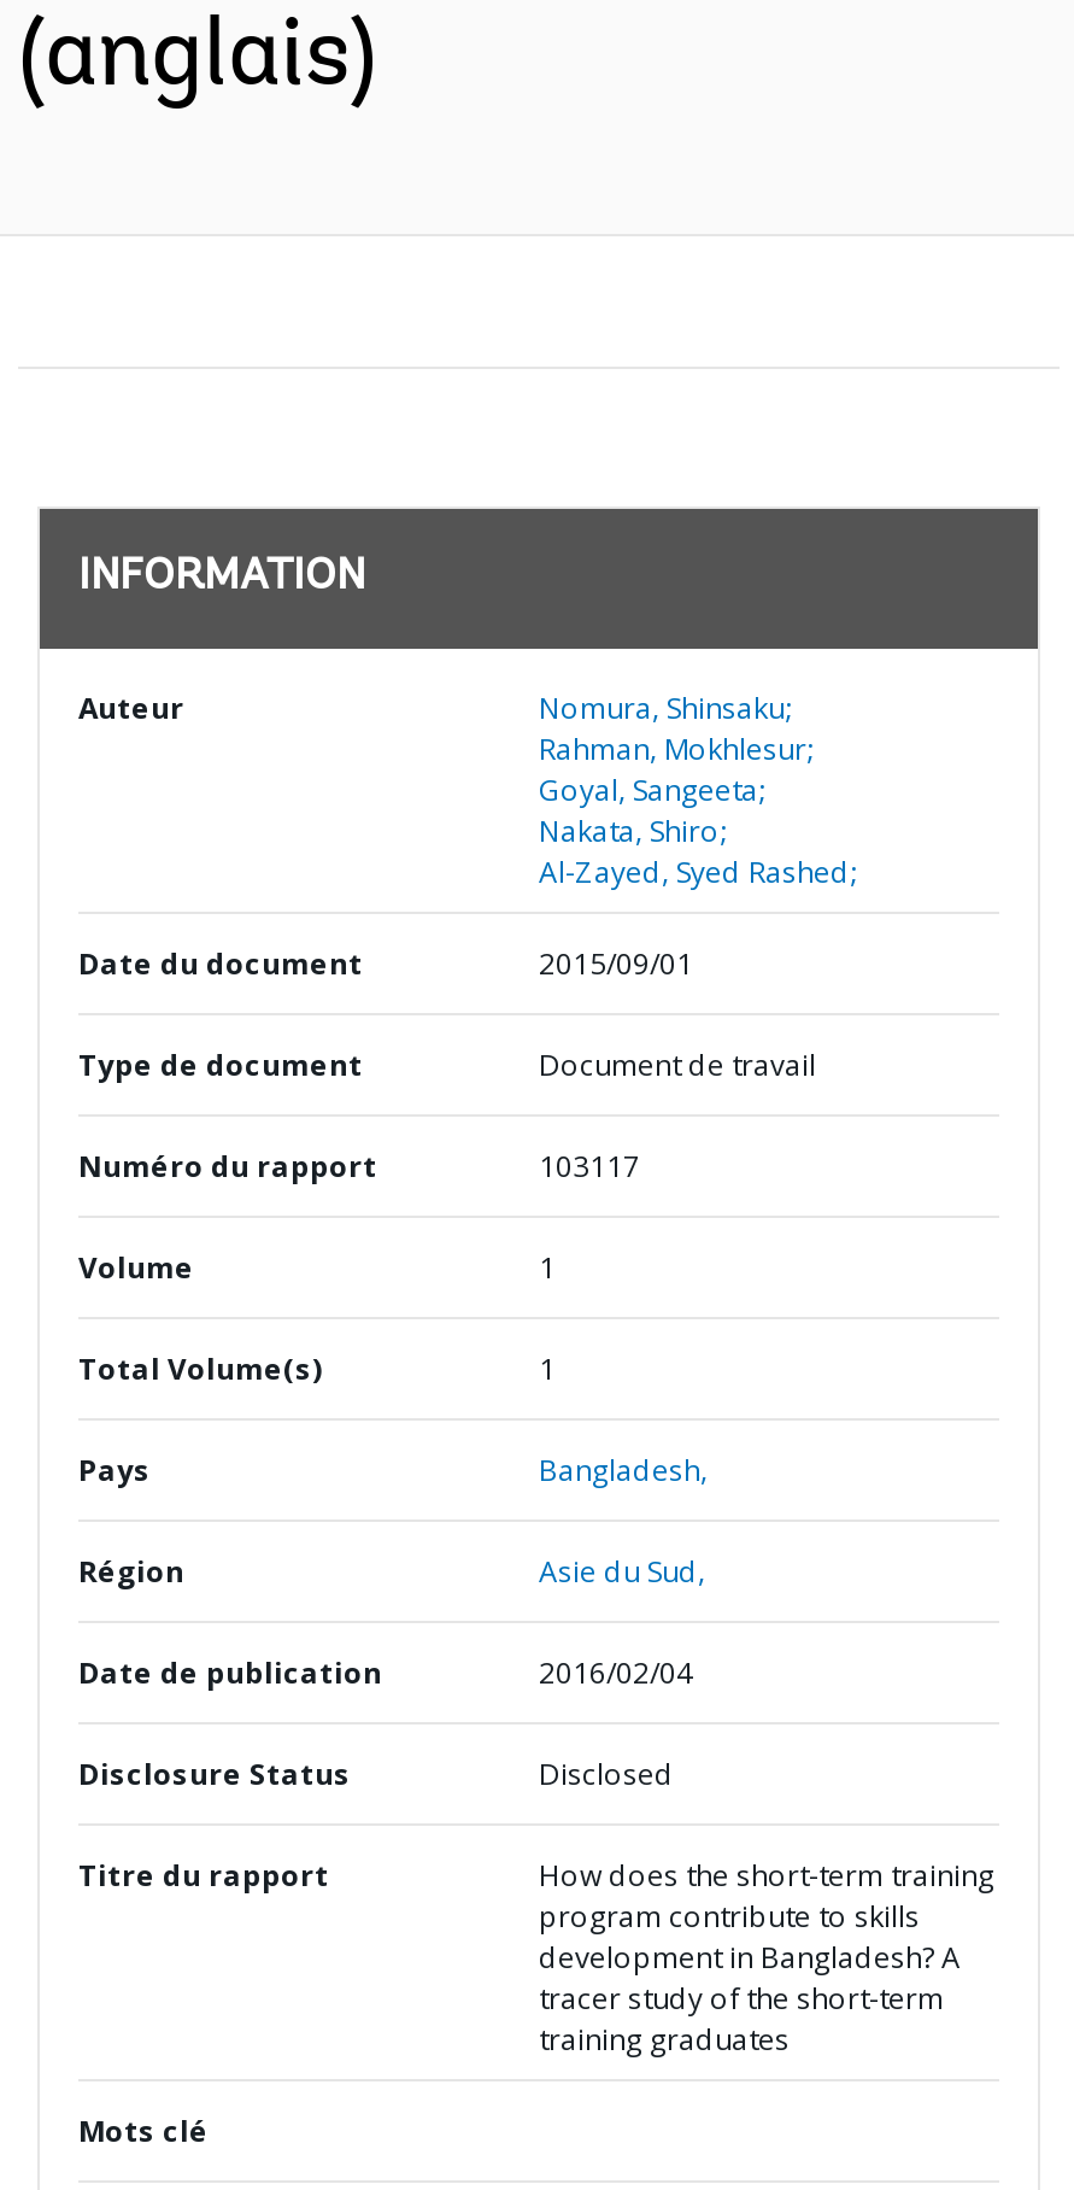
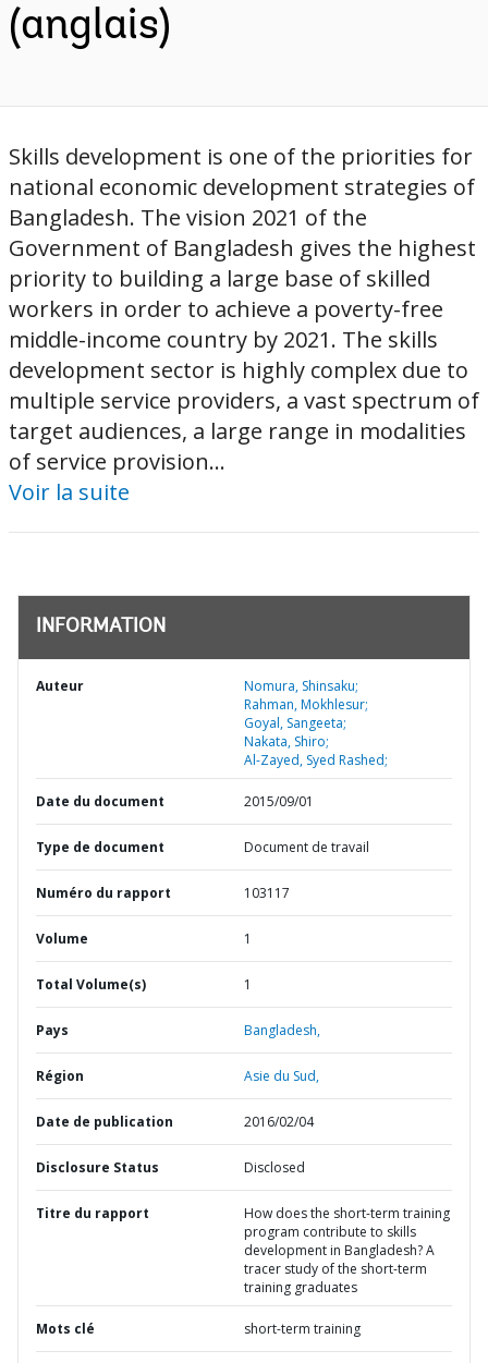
+ Skills development is one of the priorities for
+ national economic development strategies of
+ Bangladesh. The vision 2021 of the
+ Government of Bangladesh gives the highest
+ priority to building a large base of skilled
+ workers in order to achieve a poverty-free
+ middle-income country by 2021. The skills
+ development sector is highly complex due to
+ multiple service providers, a vast spectrum of
+ target audiences, a large range in modalities
+ of service provision...
+ Voir la suite

+ short-term training
